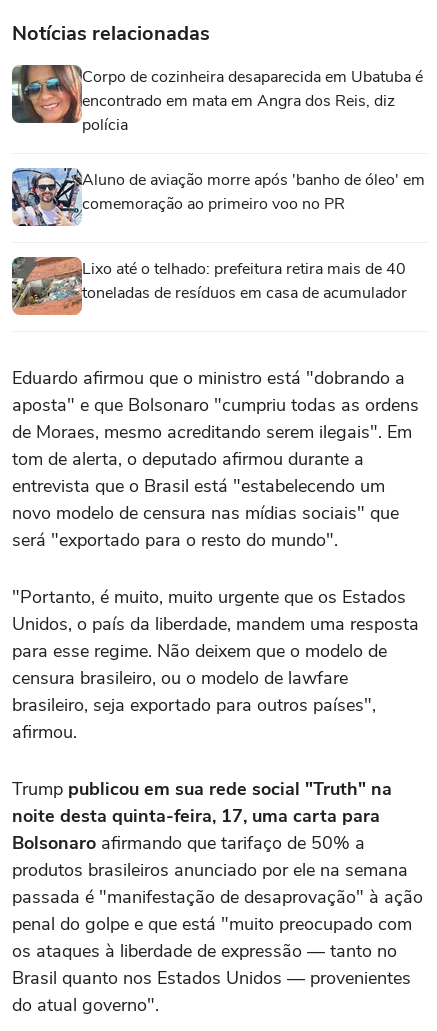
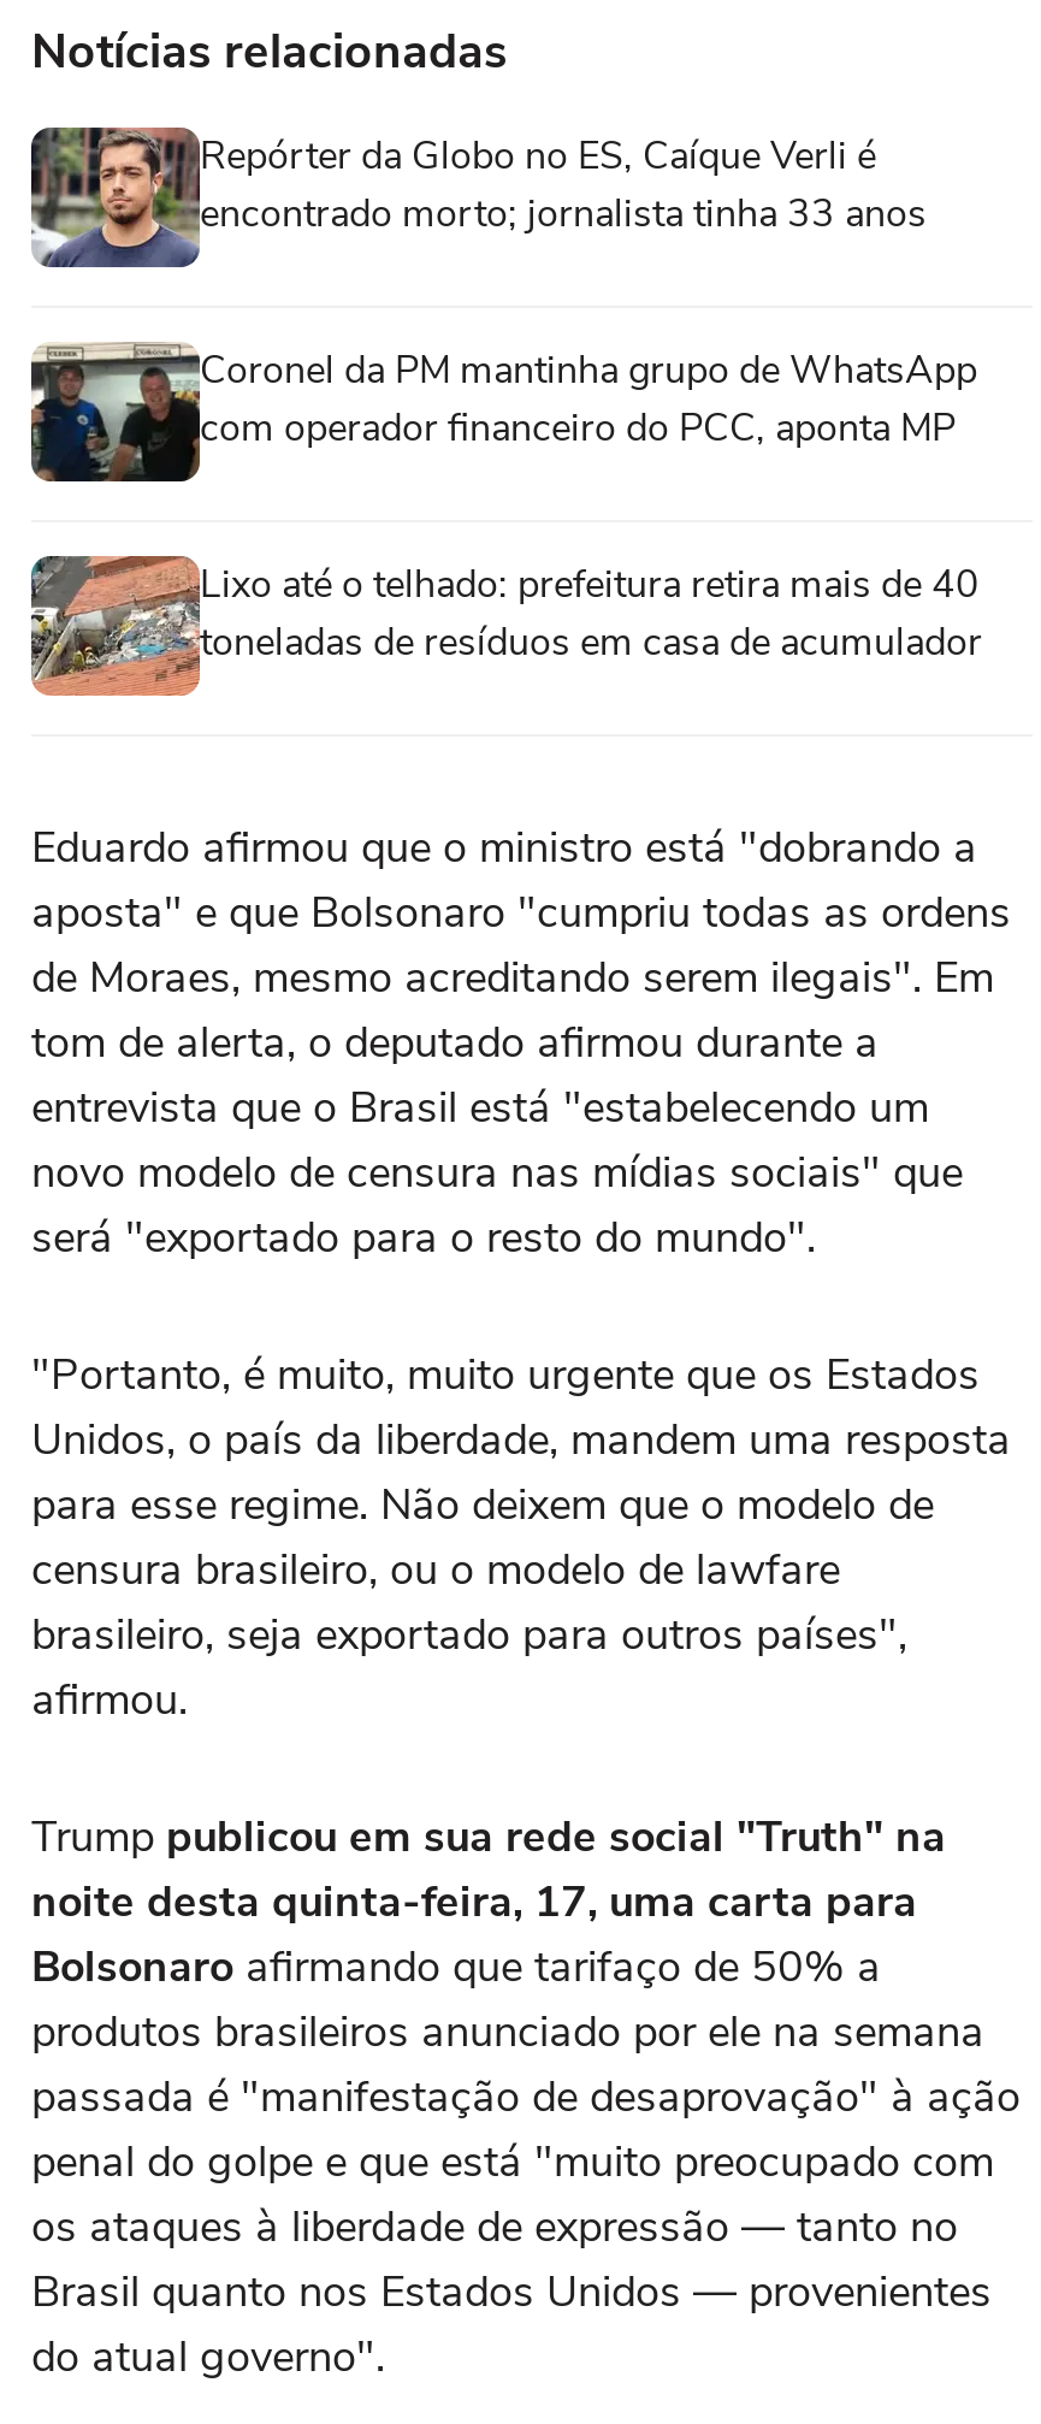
- [image]
- Corpo de cozinheira desaparecida em Ubatuba é
- encontrado em mata em Angra dos Reis, diz
- polícia
+ [image]
+ Repórter da Globo no ES, Caíque Verli é
+ encontrado morto; jornalista tinha 33 anos

- [image]
- Aluno de aviação morre após 'banho de óleo' em
- comemoração ao primeiro voo no PR
+ [image]
+ Coronel da PM mantinha grupo de WhatsApp
+ com operador financeiro do PCC, aponta MP
